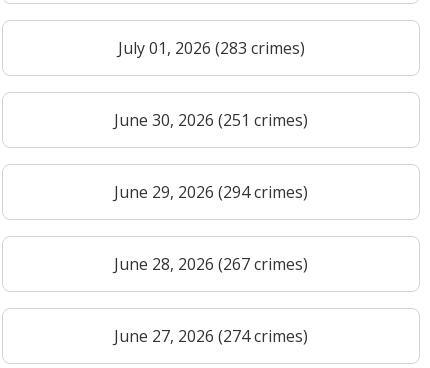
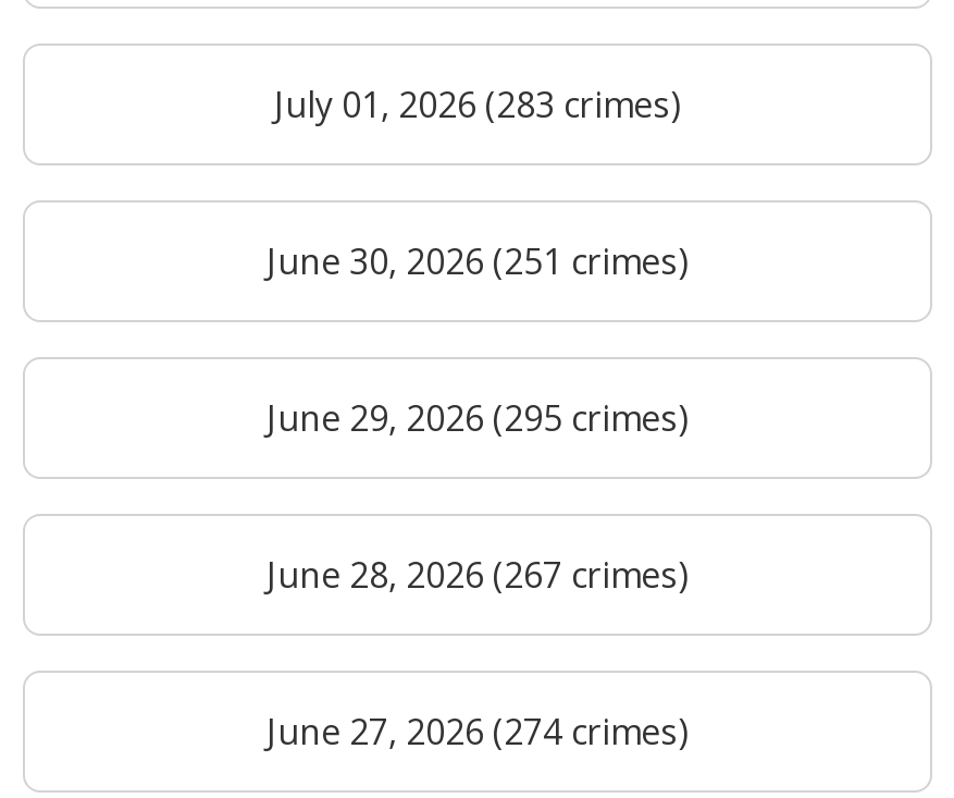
- June 29, 2026 (294 crimes)
+ June 29, 2026 (295 crimes)
